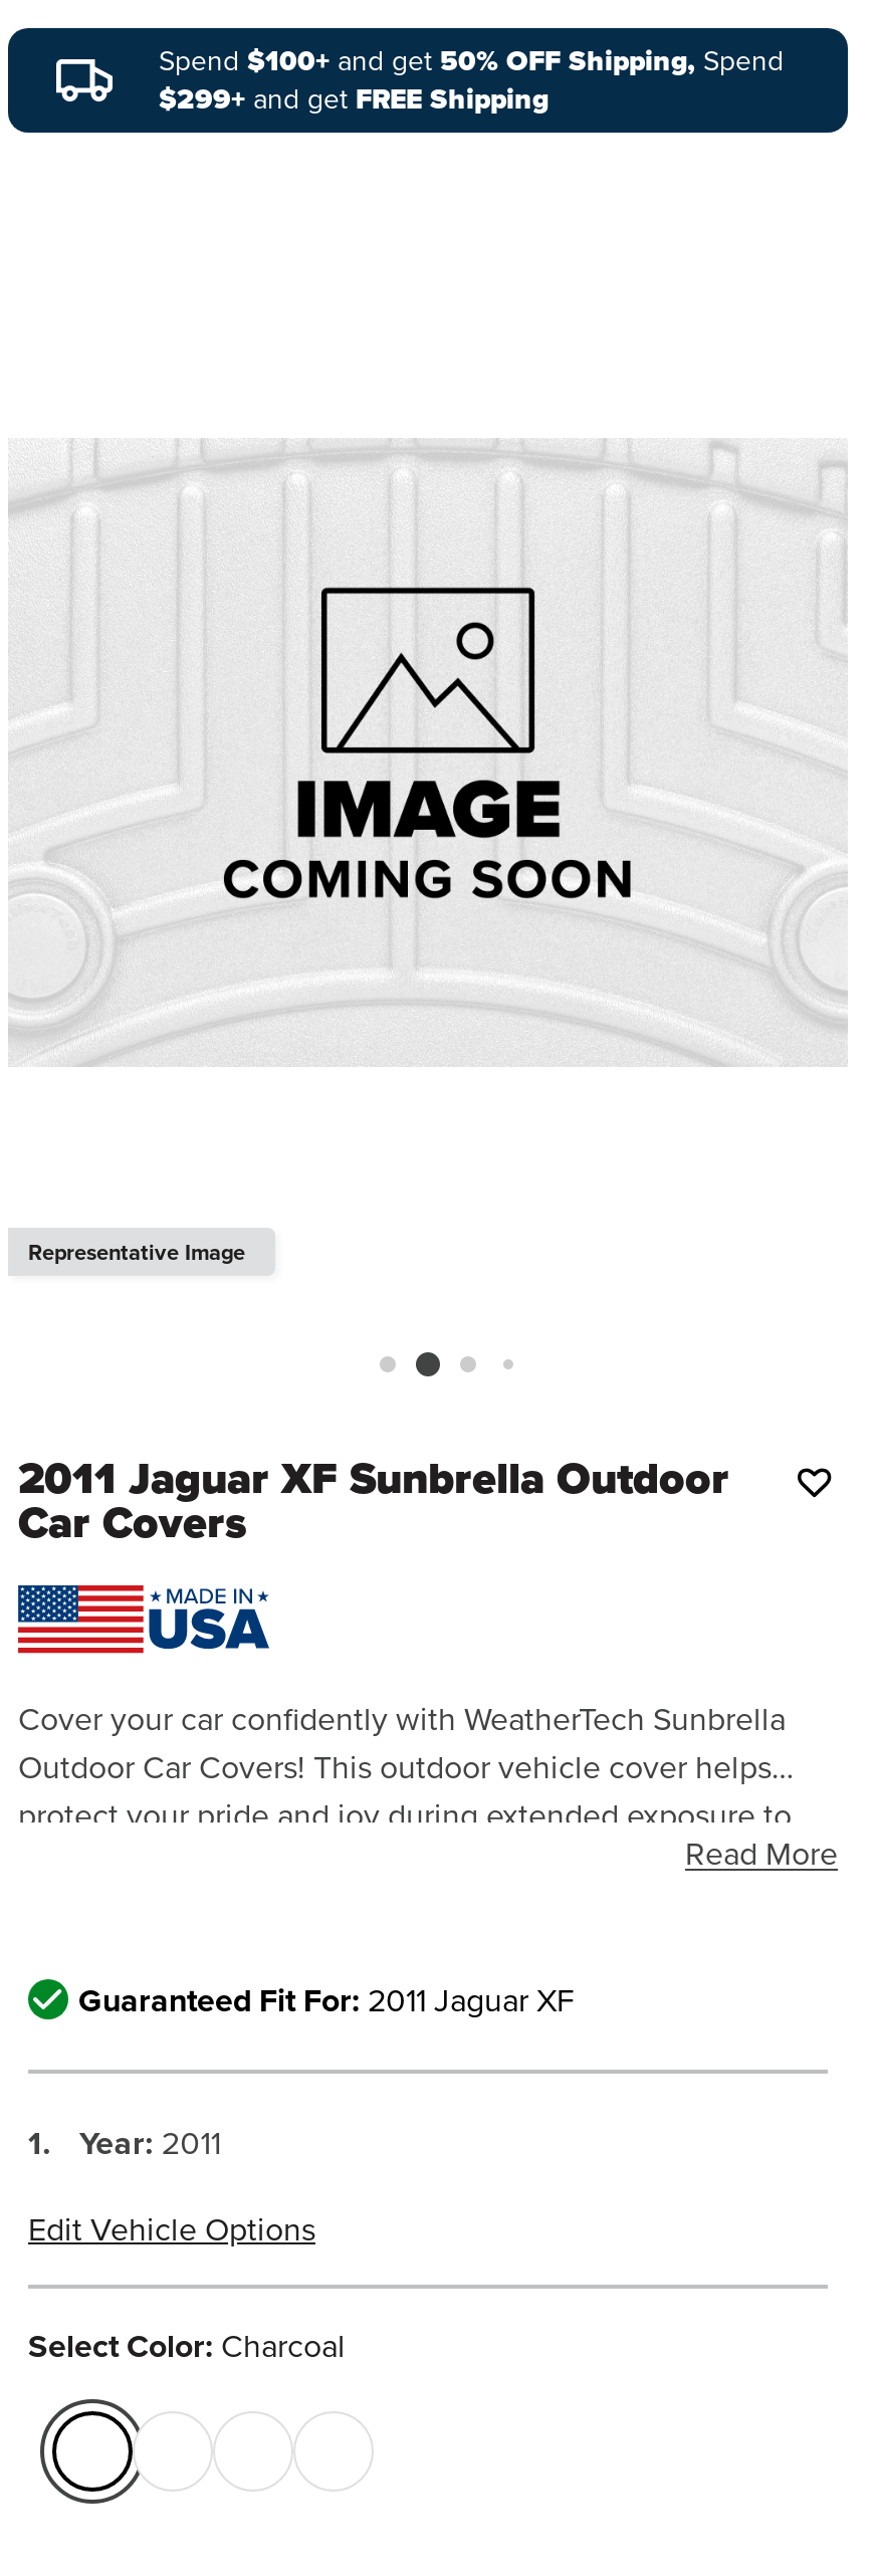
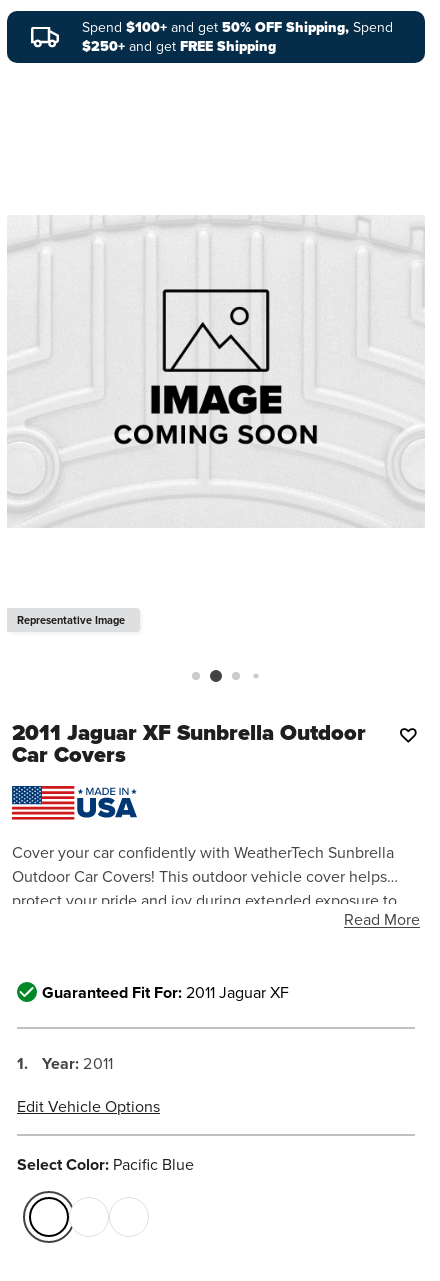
- $299+ and get FREE Shipping
+ $250+ and get FREE Shipping

- Select Color: Charcoal
+ Select Color: Pacific Blue
